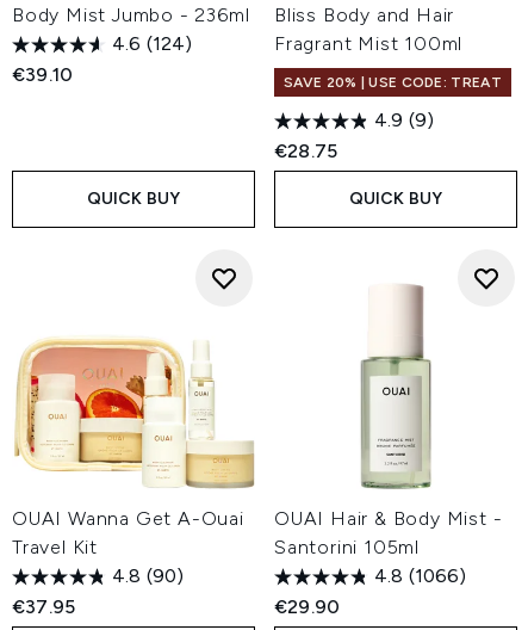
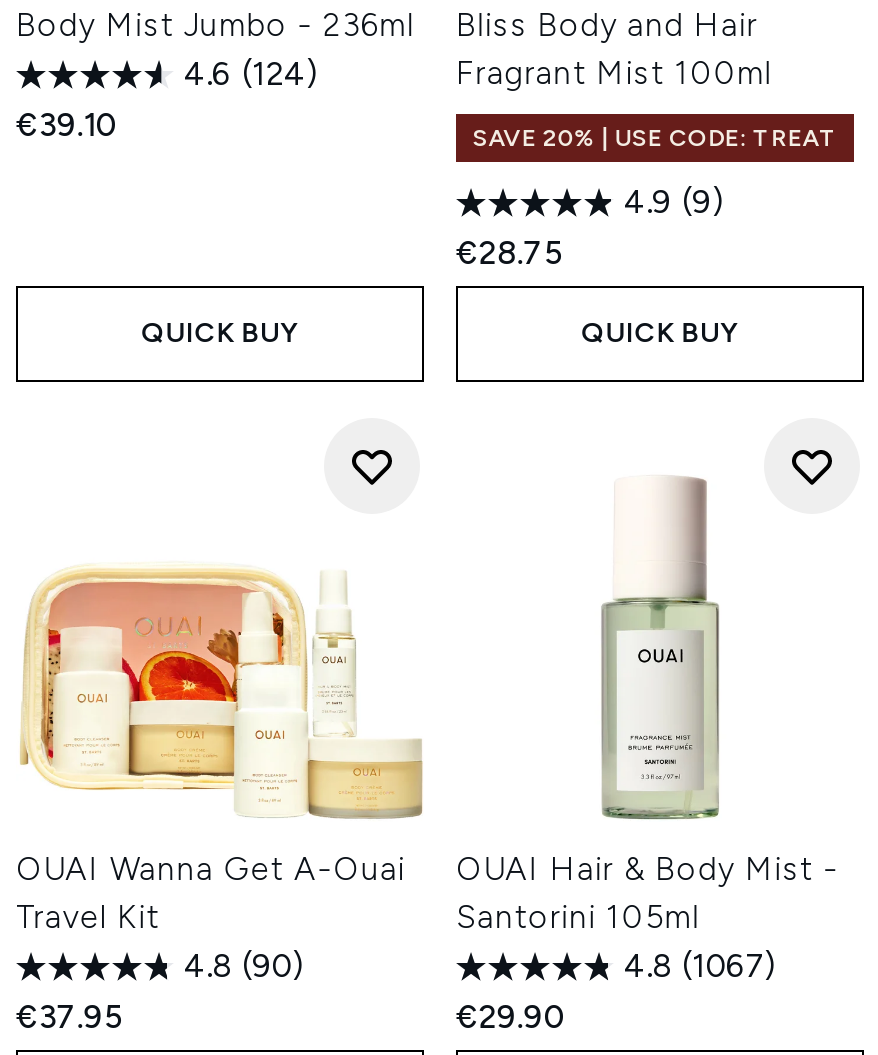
- 4.8 (1066)
+ 4.8 (1067)
